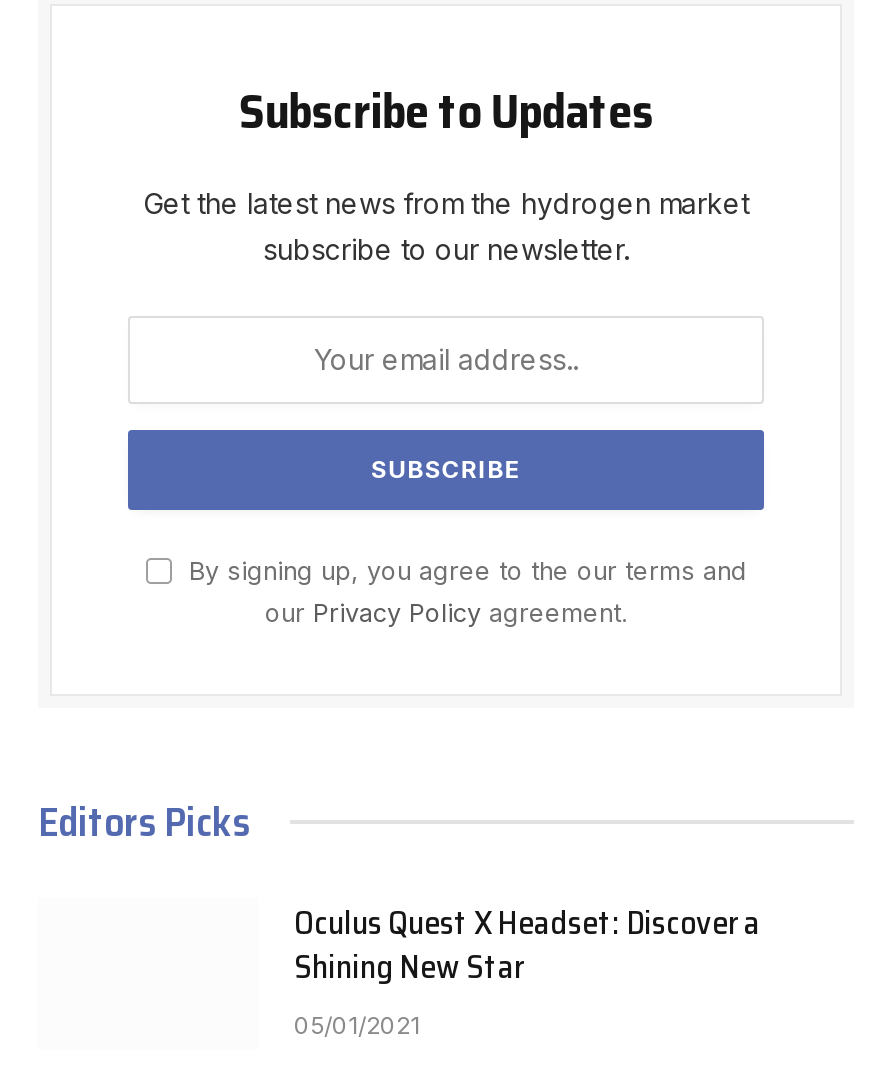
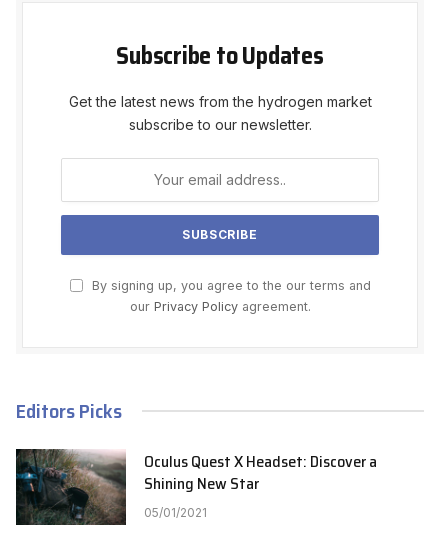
+ [image]
